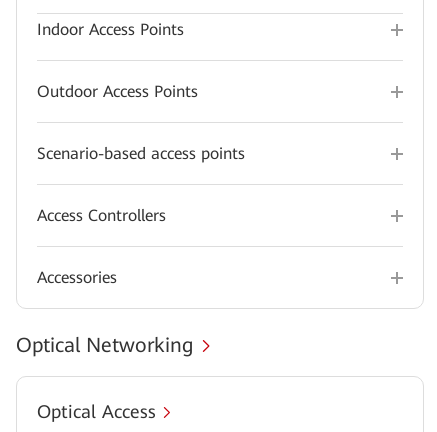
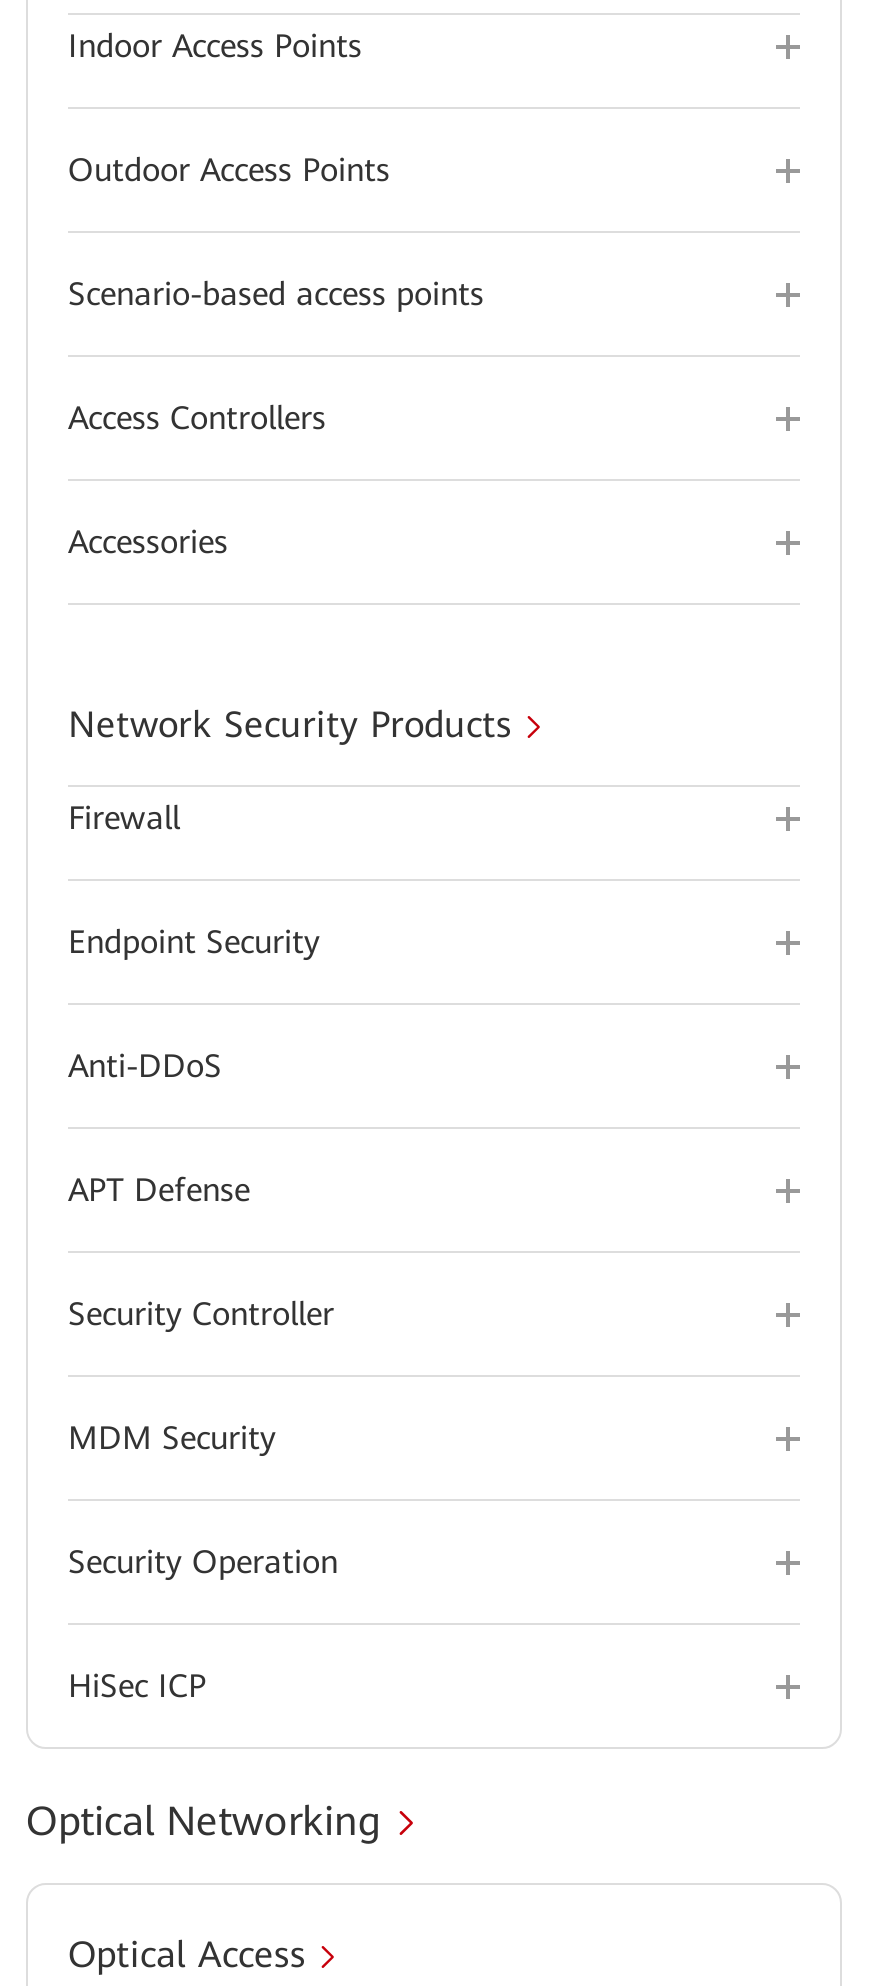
+ Network Security Products
+ Firewall
+ Endpoint Security
+ Anti-DDoS
+ APT Defense
+ Security Controller
+ MDM Security
+ Security Operation
+ HiSec ICP
